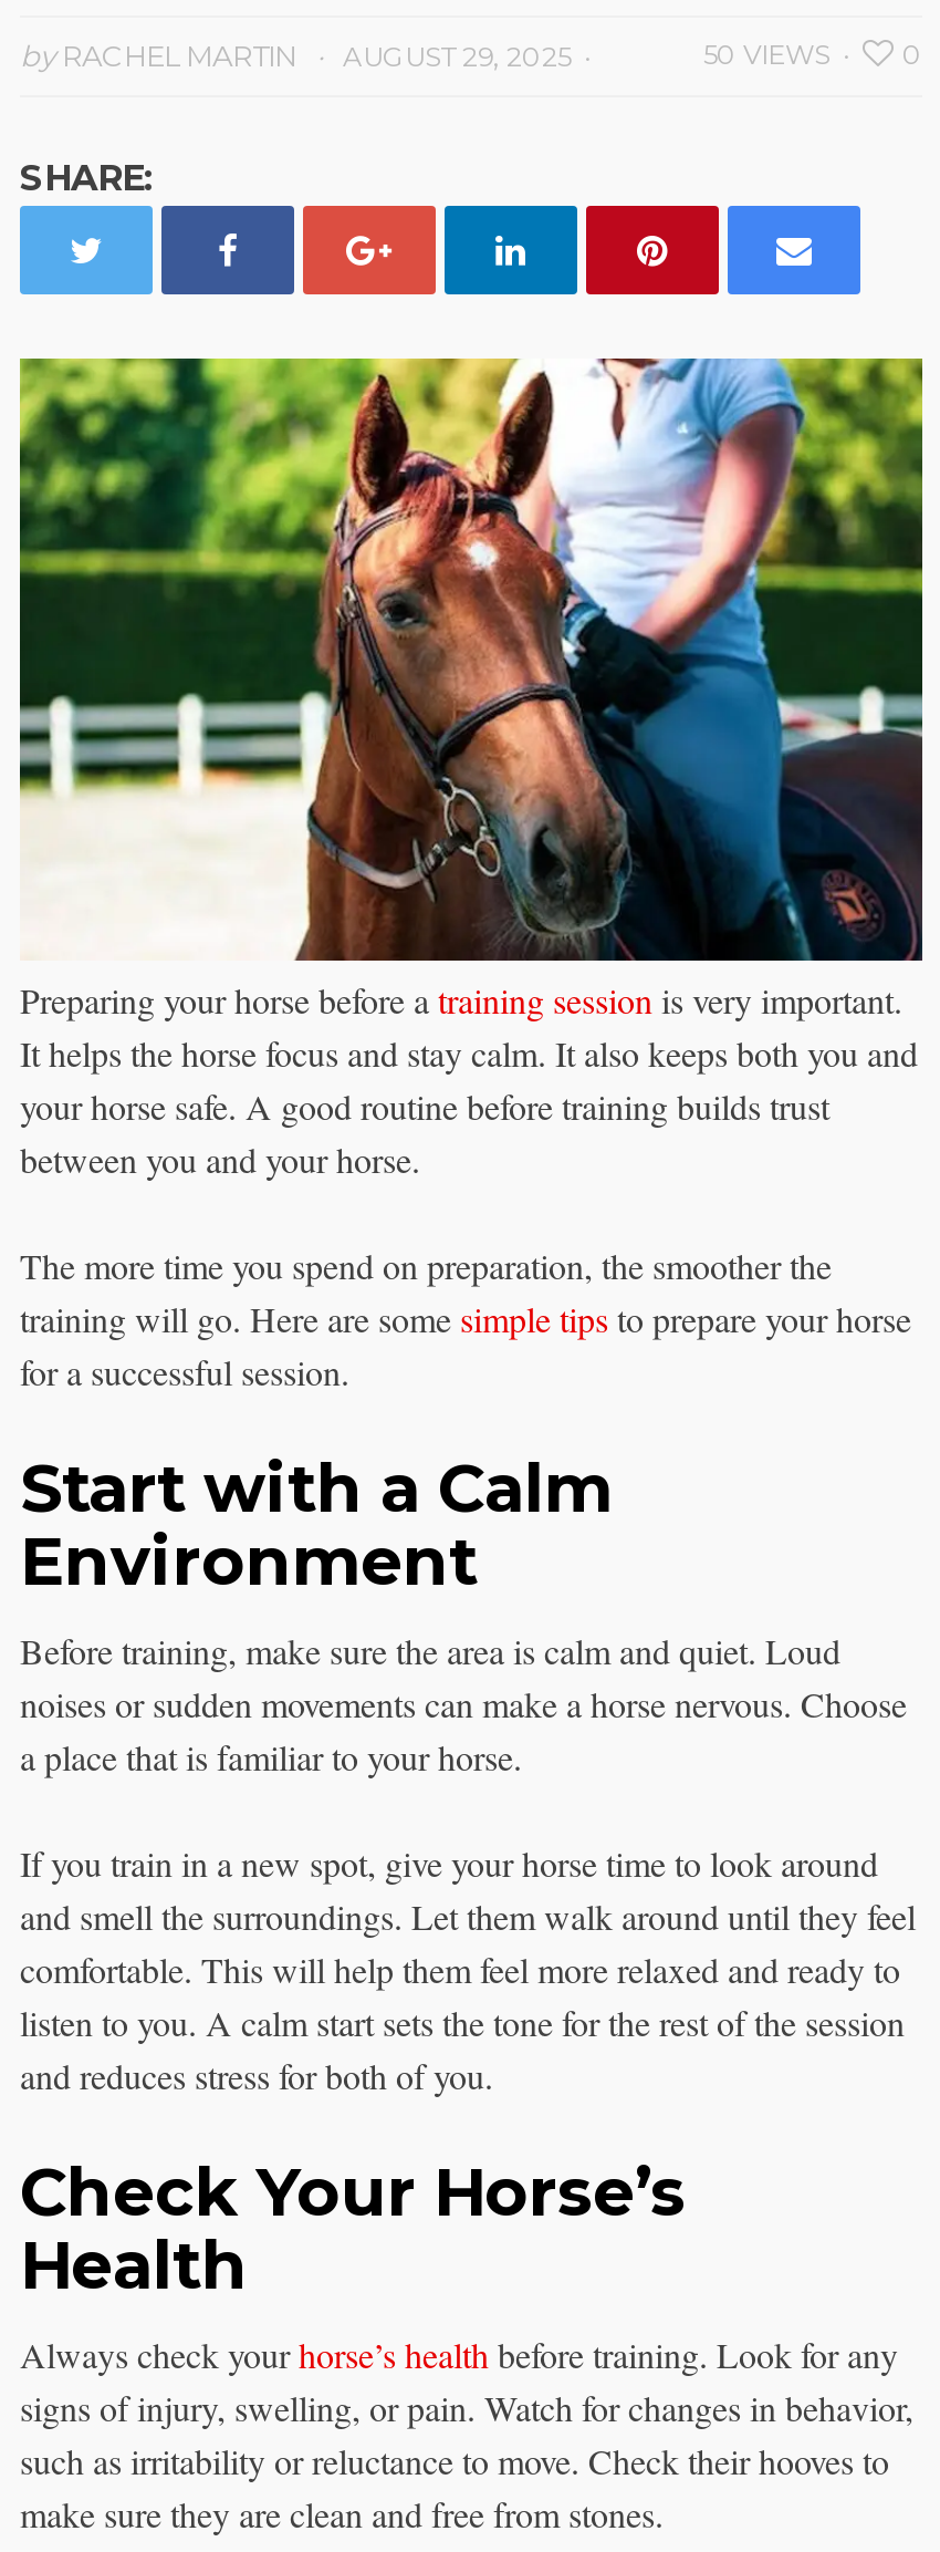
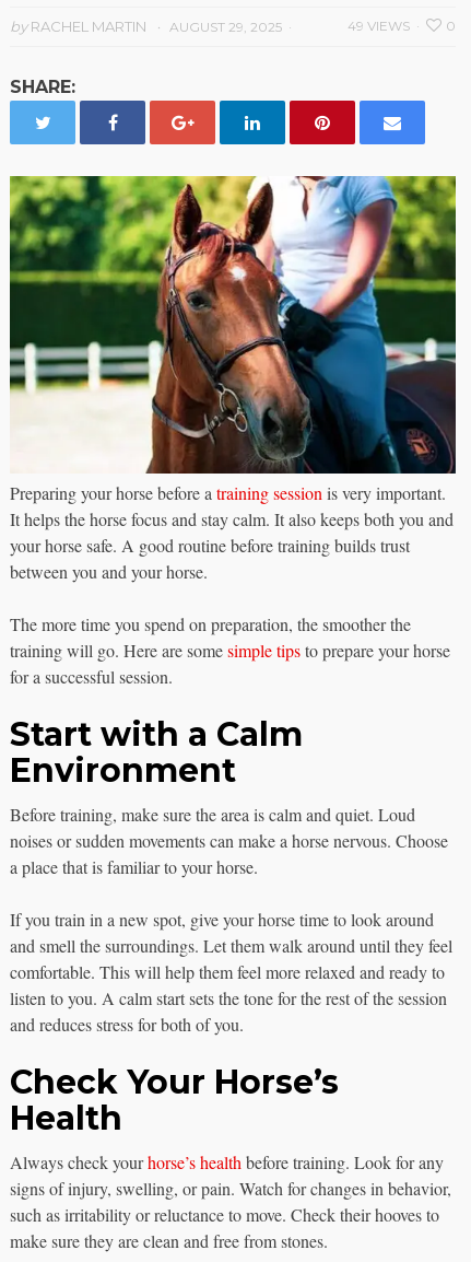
- 50 VIEWS
+ 49 VIEWS
